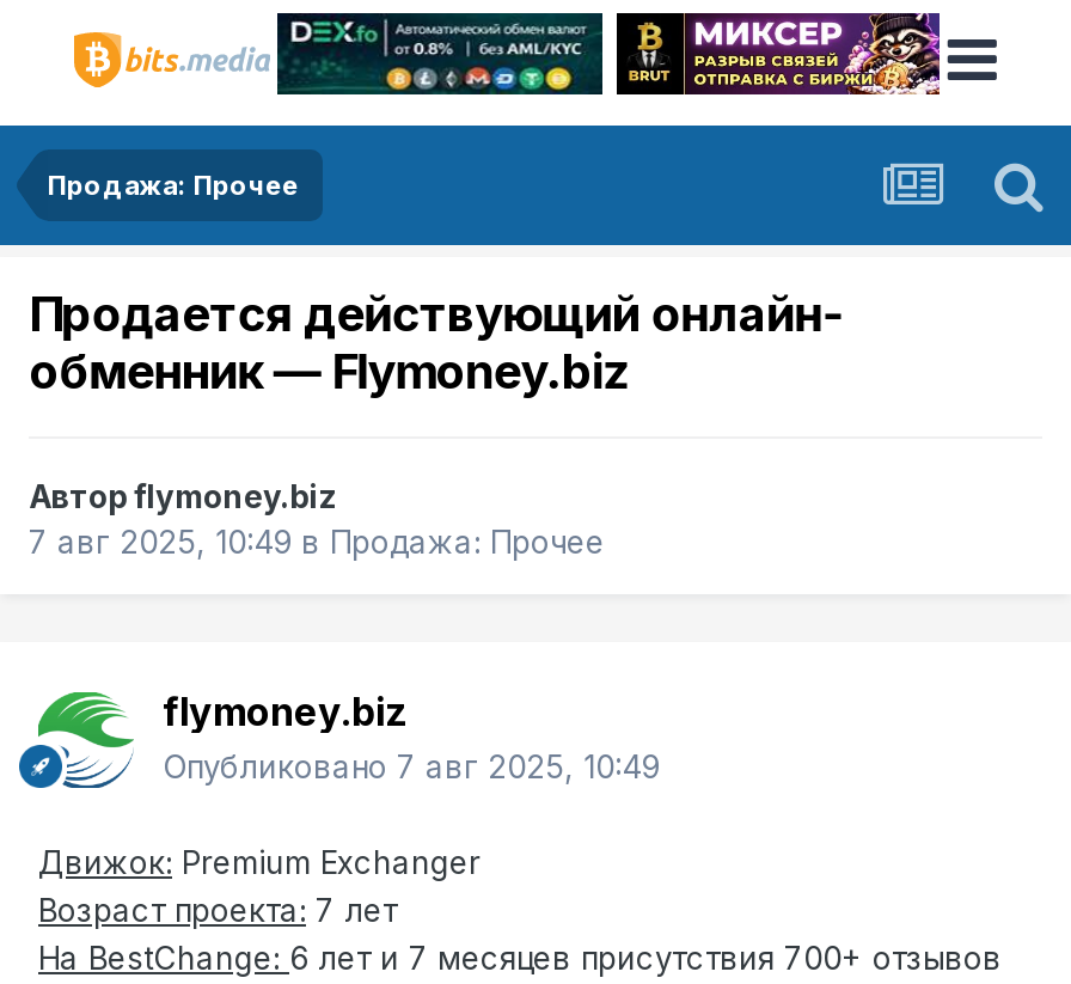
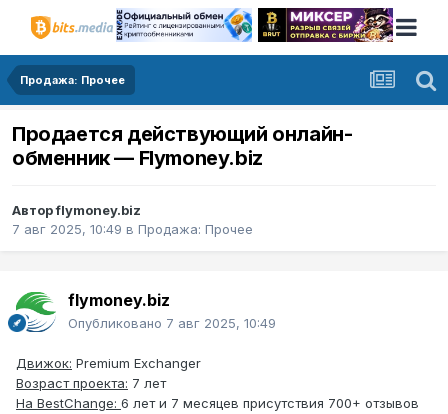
- [image]
+ [image]
